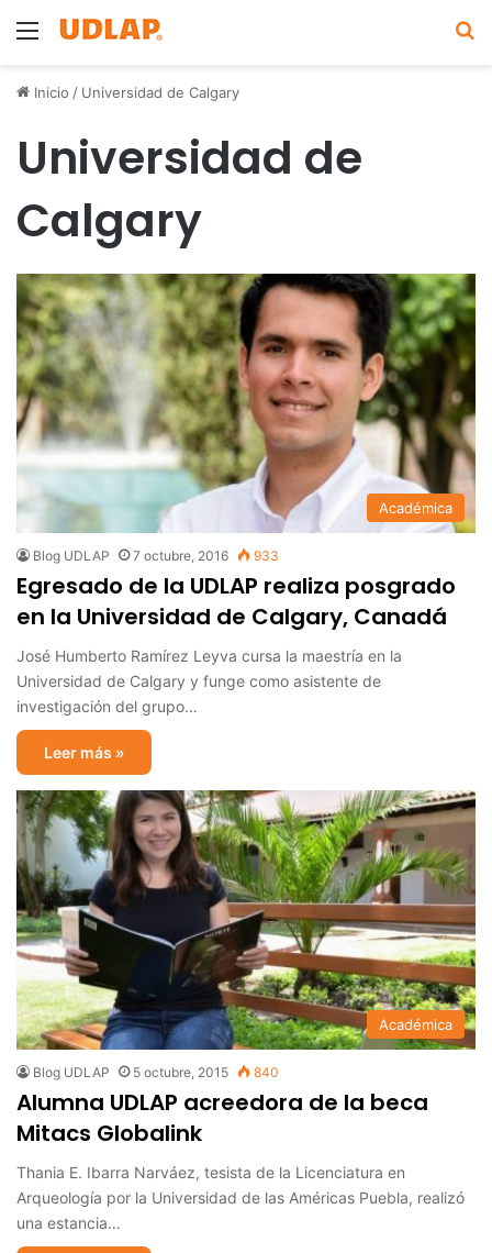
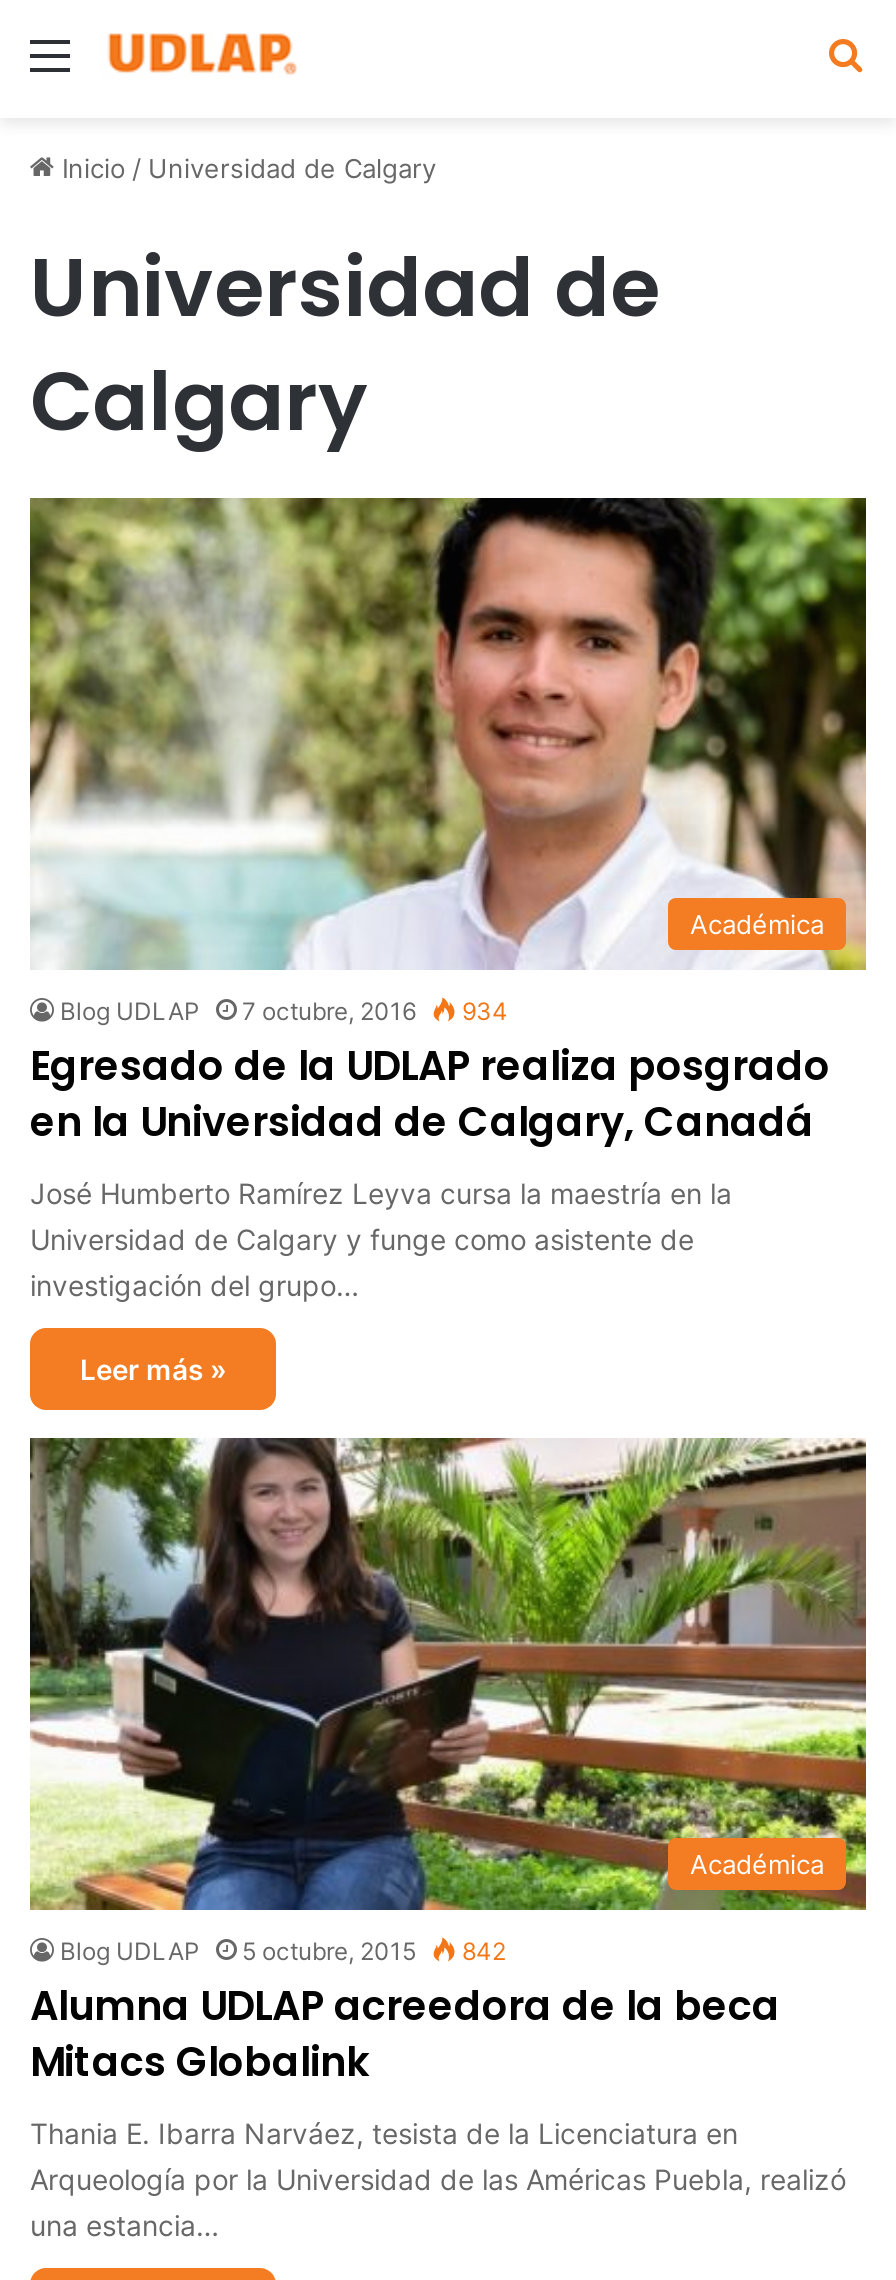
- Blog UDLAP 7 octubre, 2016 933
+ Blog UDLAP 7 octubre, 2016 934

- Blog UDLAP 5 octubre, 2015 840
+ Blog UDLAP 5 octubre, 2015 842
